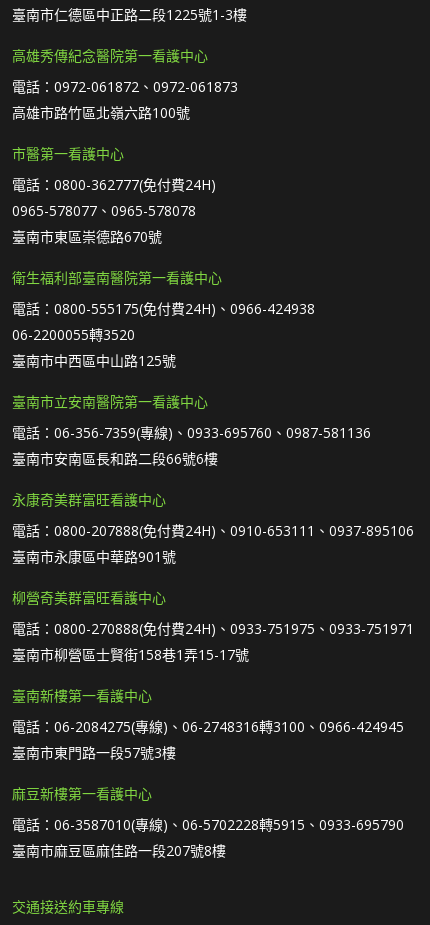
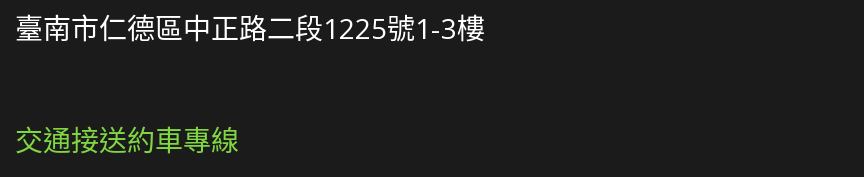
- 高雄秀傳紀念醫院第一看護中心
- 電話：0972-061872、0972-061873
- 高雄市路竹區北嶺六路100號
- 市醫第一看護中心
- 電話：0800-362777(免付費24H)
- 0965-578077、0965-578078
- 臺南市東區崇德路670號
- 衛生福利部臺南醫院第一看護中心
- 電話：0800-555175(免付費24H)、0966-424938
- 06-2200055轉3520
- 臺南市中西區中山路125號
- 臺南市立安南醫院第一看護中心
- 電話：06-356-7359(專線)、0933-695760、0987-581136
- 臺南市安南區長和路二段66號6樓
- 永康奇美群富旺看護中心
- 電話：0800-207888(免付費24H)、0910-653111、0937-895106
- 臺南市永康區中華路901號
- 柳營奇美群富旺看護中心
- 電話：0800-270888(免付費24H)、0933-751975、0933-751971
- 臺南市柳營區士賢街158巷1弄15-17號
- 臺南新樓第一看護中心
- 電話：06-2084275(專線)、06-2748316轉3100、0966-424945
- 臺南市東門路一段57號3樓
- 麻豆新樓第一看護中心
- 電話：06-3587010(專線)、06-5702228轉5915、0933-695790
- 臺南市麻豆區麻佳路一段207號8樓
